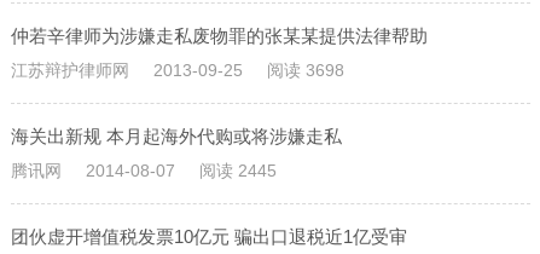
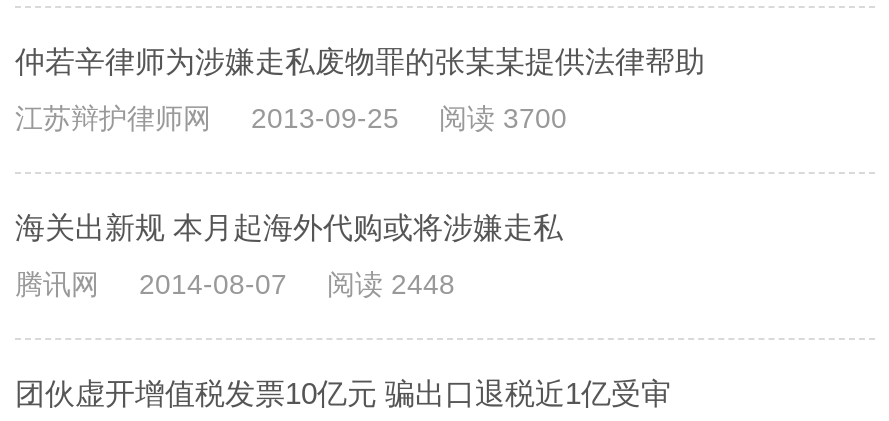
- 江苏辩护律师网 2013-09-25 阅读 3698
+ 江苏辩护律师网 2013-09-25 阅读 3700

- 腾讯网 2014-08-07 阅读 2445
+ 腾讯网 2014-08-07 阅读 2448
